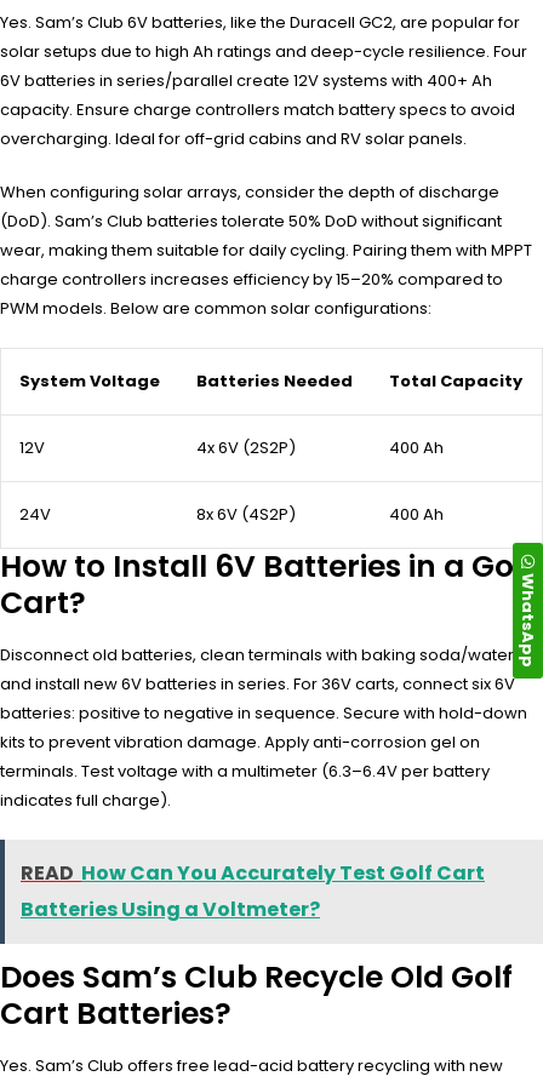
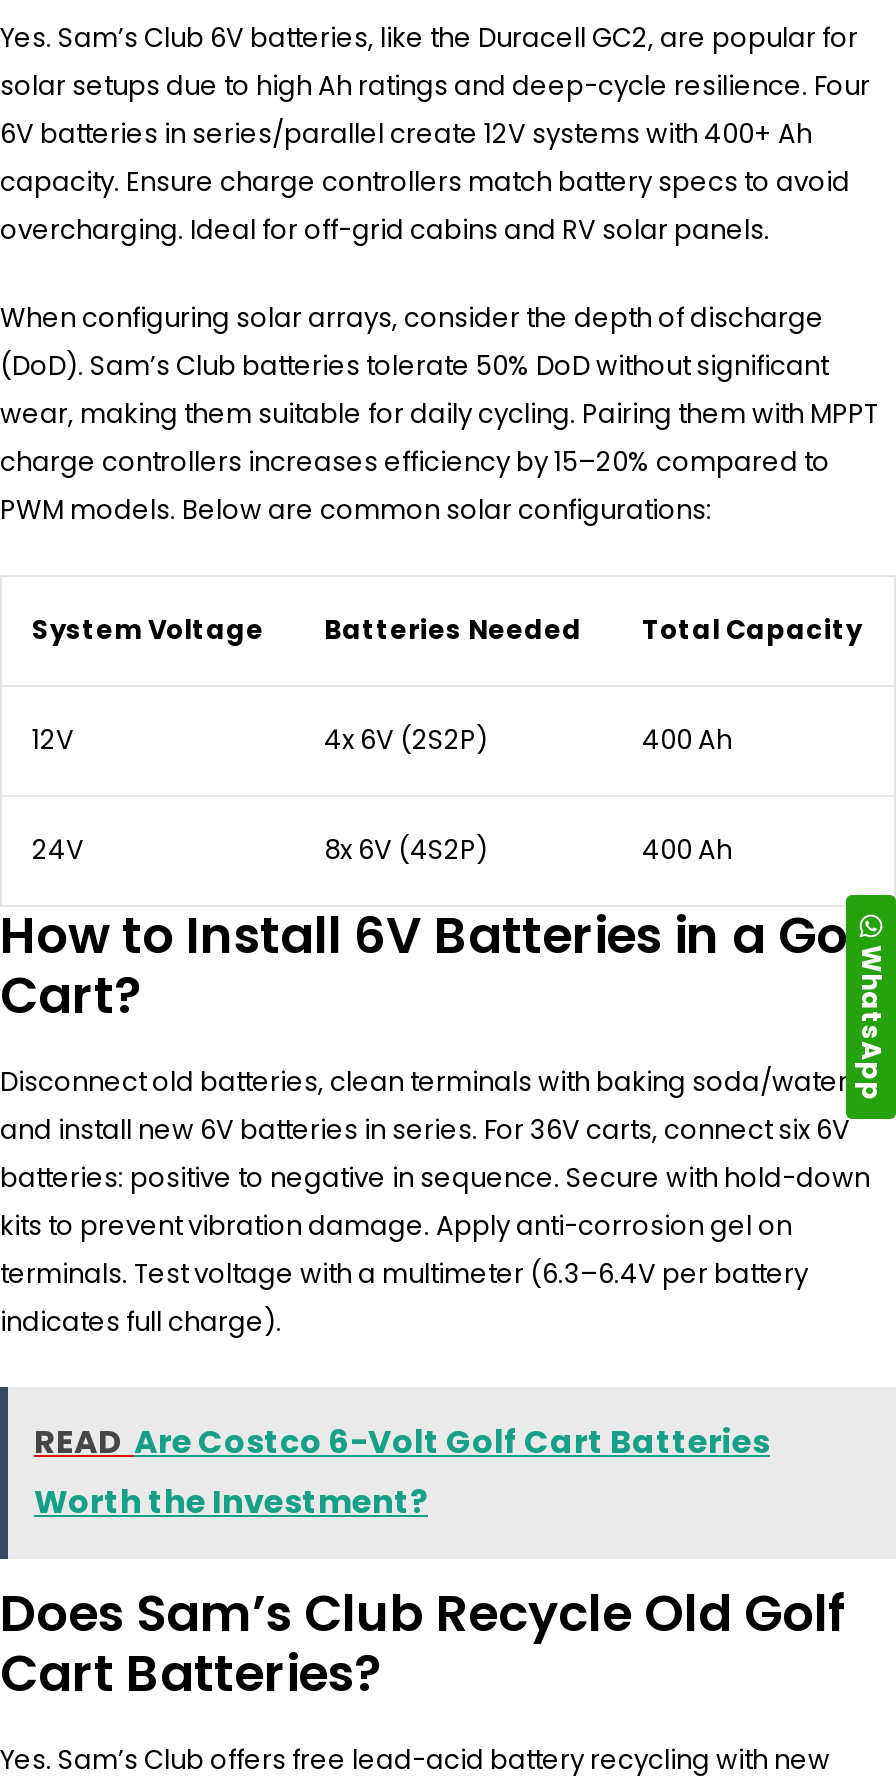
- READ How Can You Accurately Test Golf Cart
- Batteries Using a Voltmeter?
+ READ Are Costco 6-Volt Golf Cart Batteries
+ Worth the Investment?
